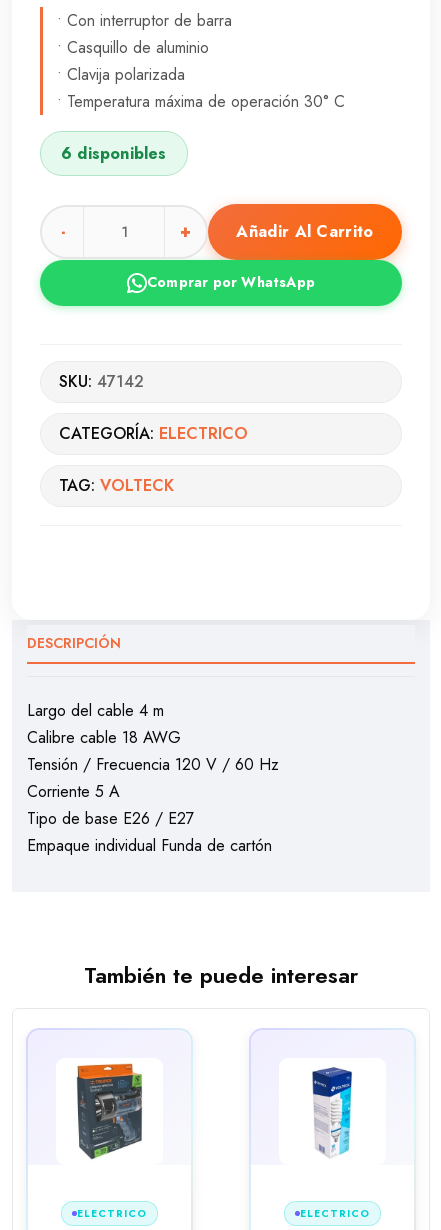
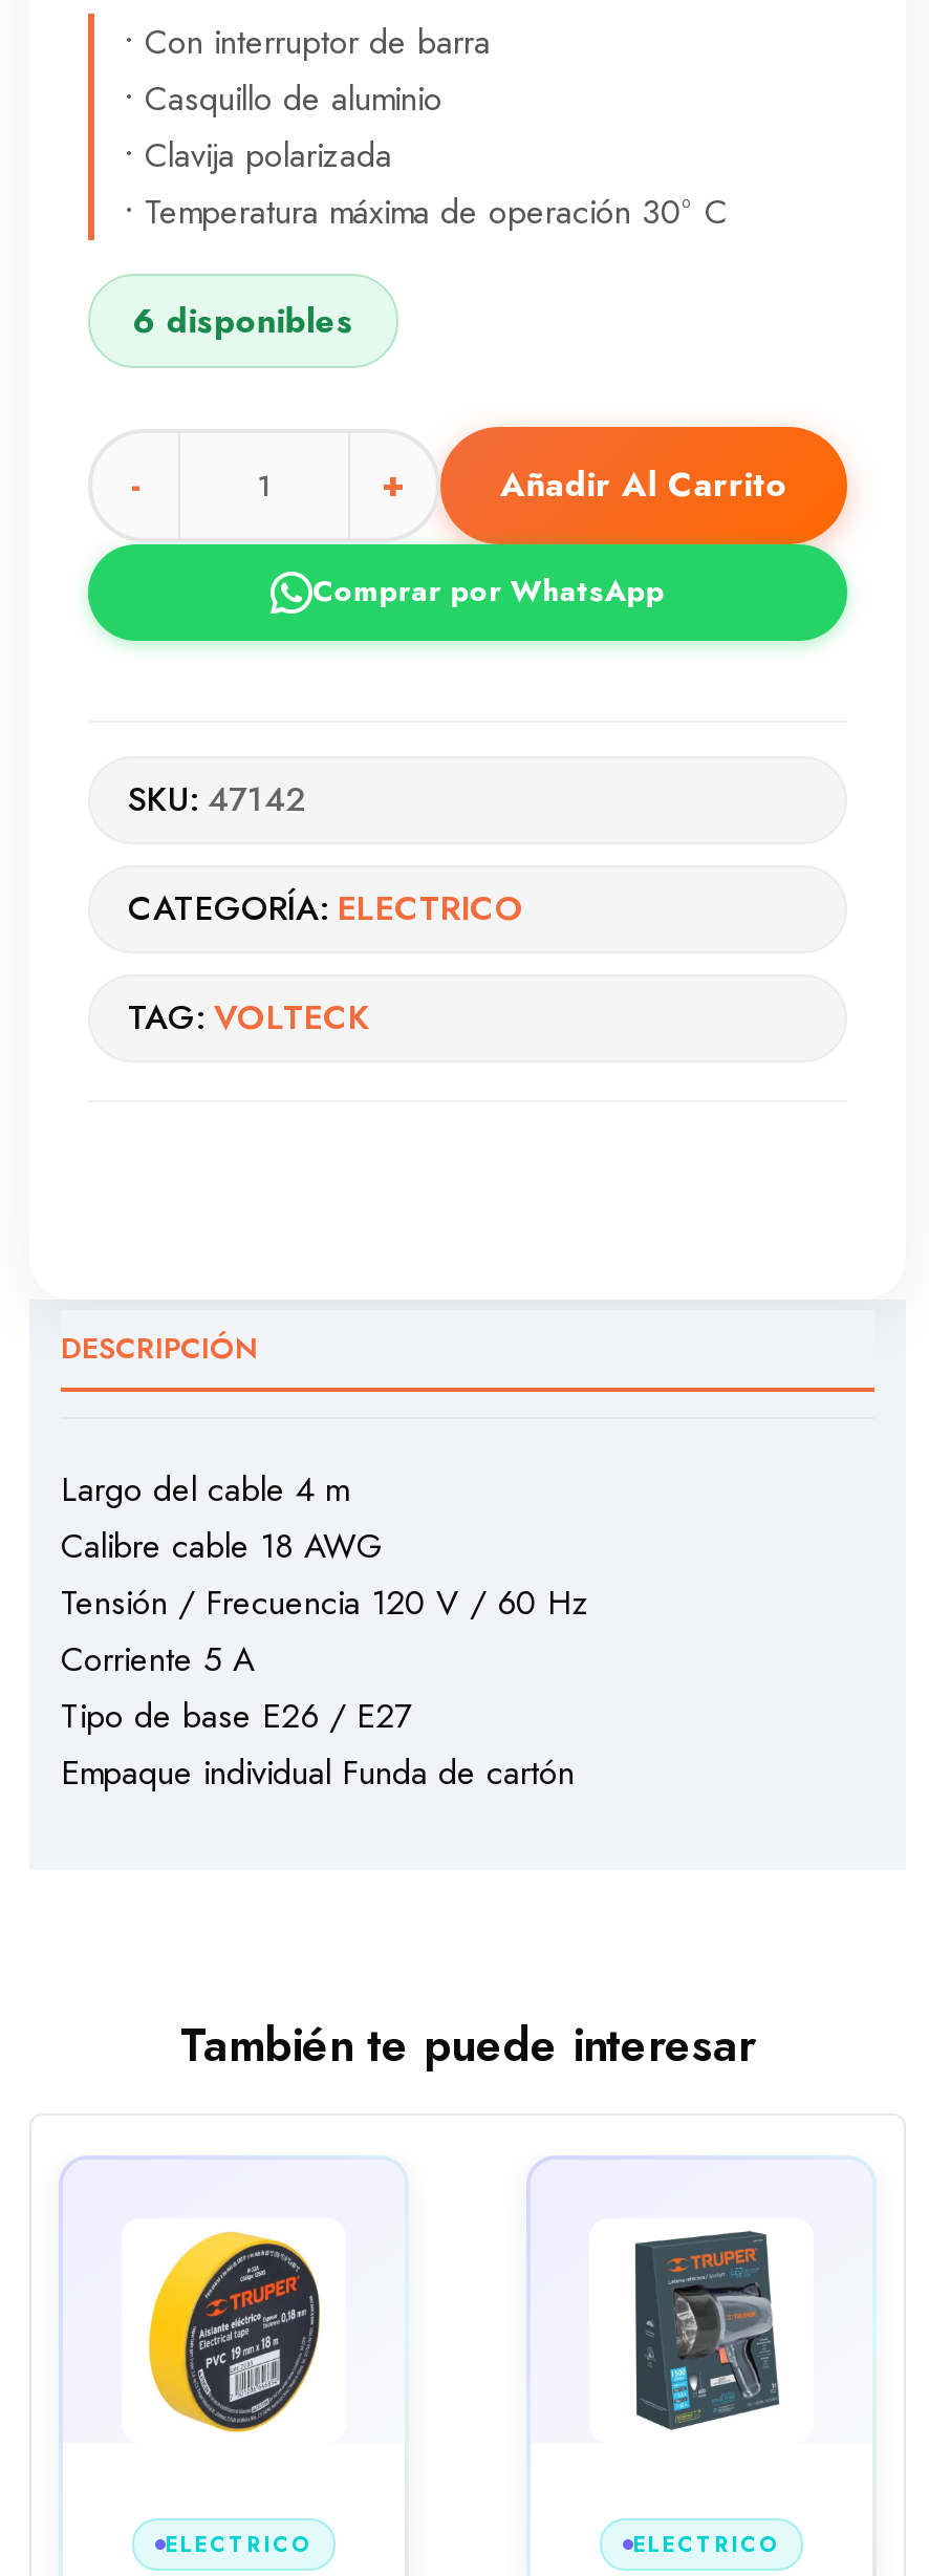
- [image]
+ [image]

- [image]
+ [image]
